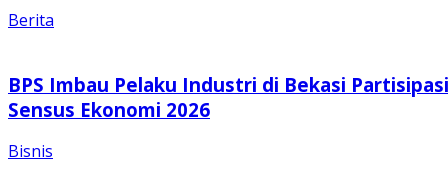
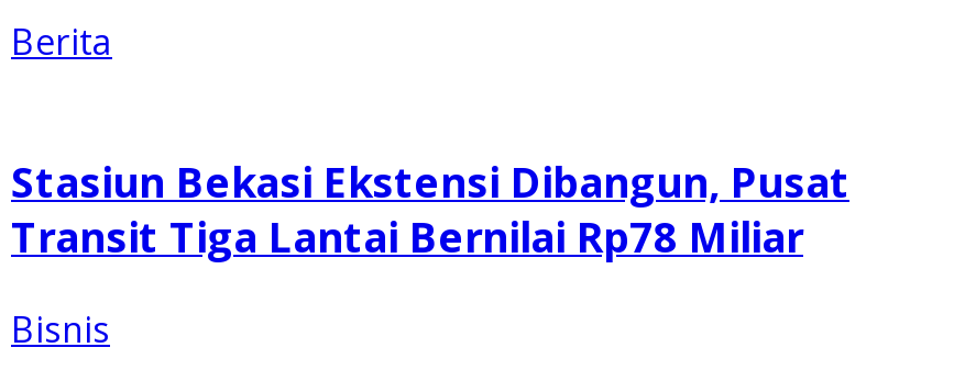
- BPS Imbau Pelaku Industri di Bekasi Partisipasi
- Sensus Ekonomi 2026
+ Stasiun Bekasi Ekstensi Dibangun, Pusat
+ Transit Tiga Lantai Bernilai Rp78 Miliar
